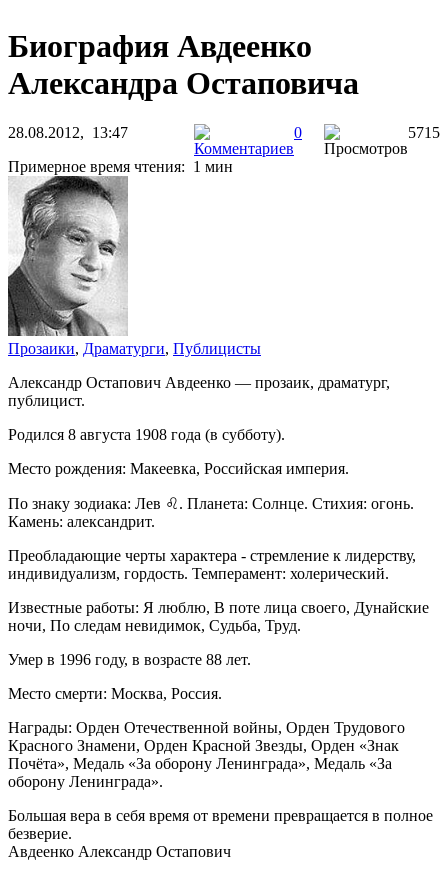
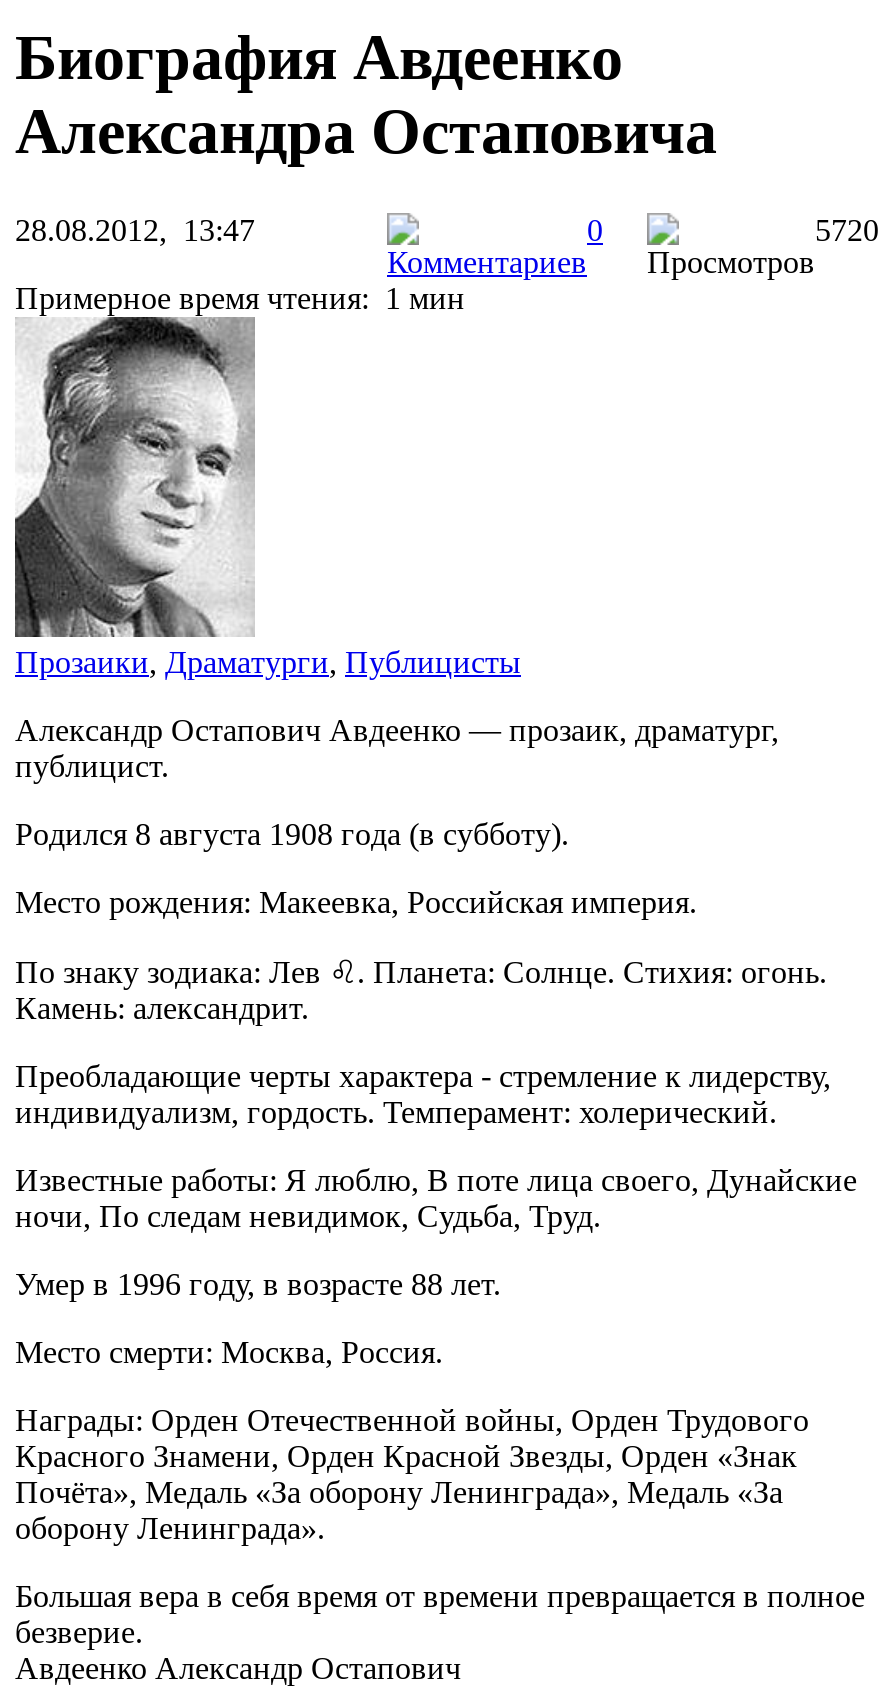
- 5715
+ 5720
